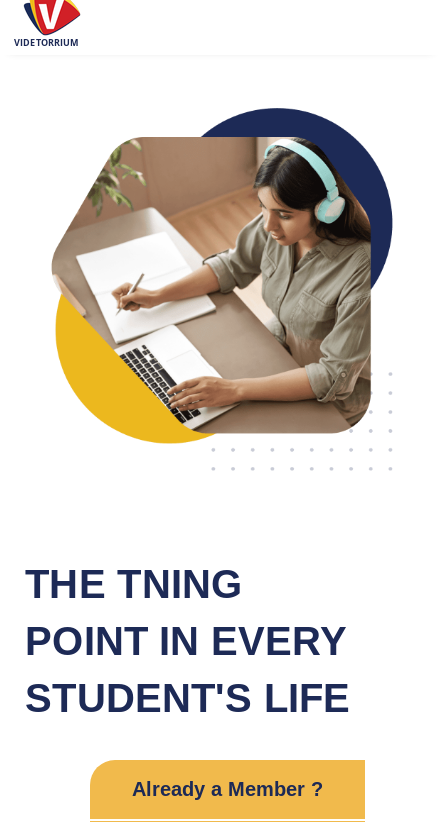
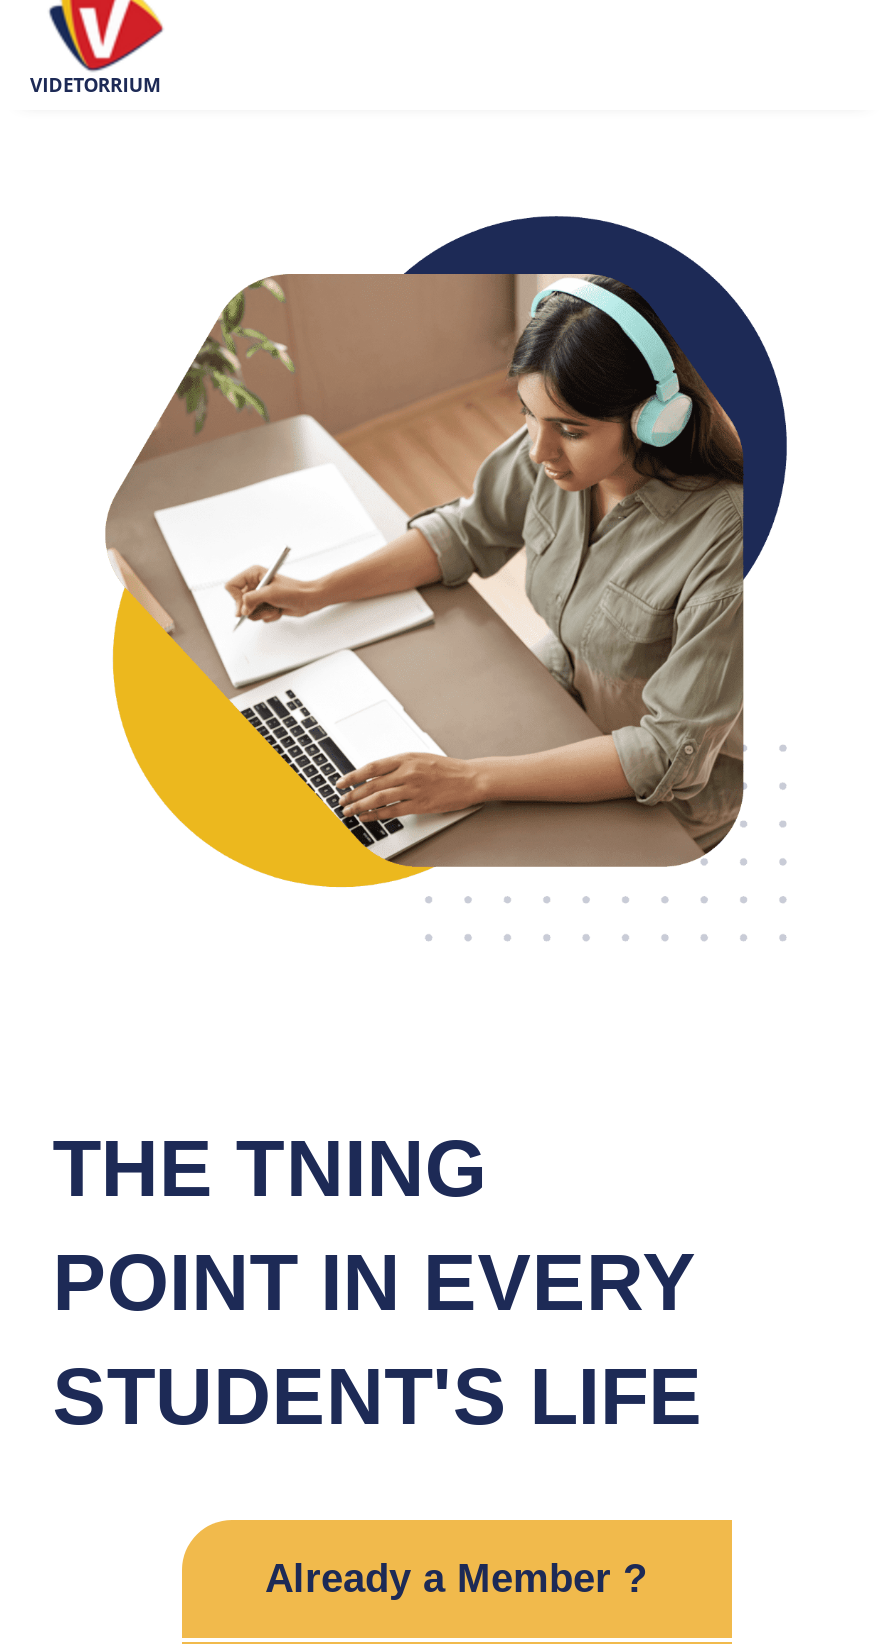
- THE TNING
+ THE TURNING
